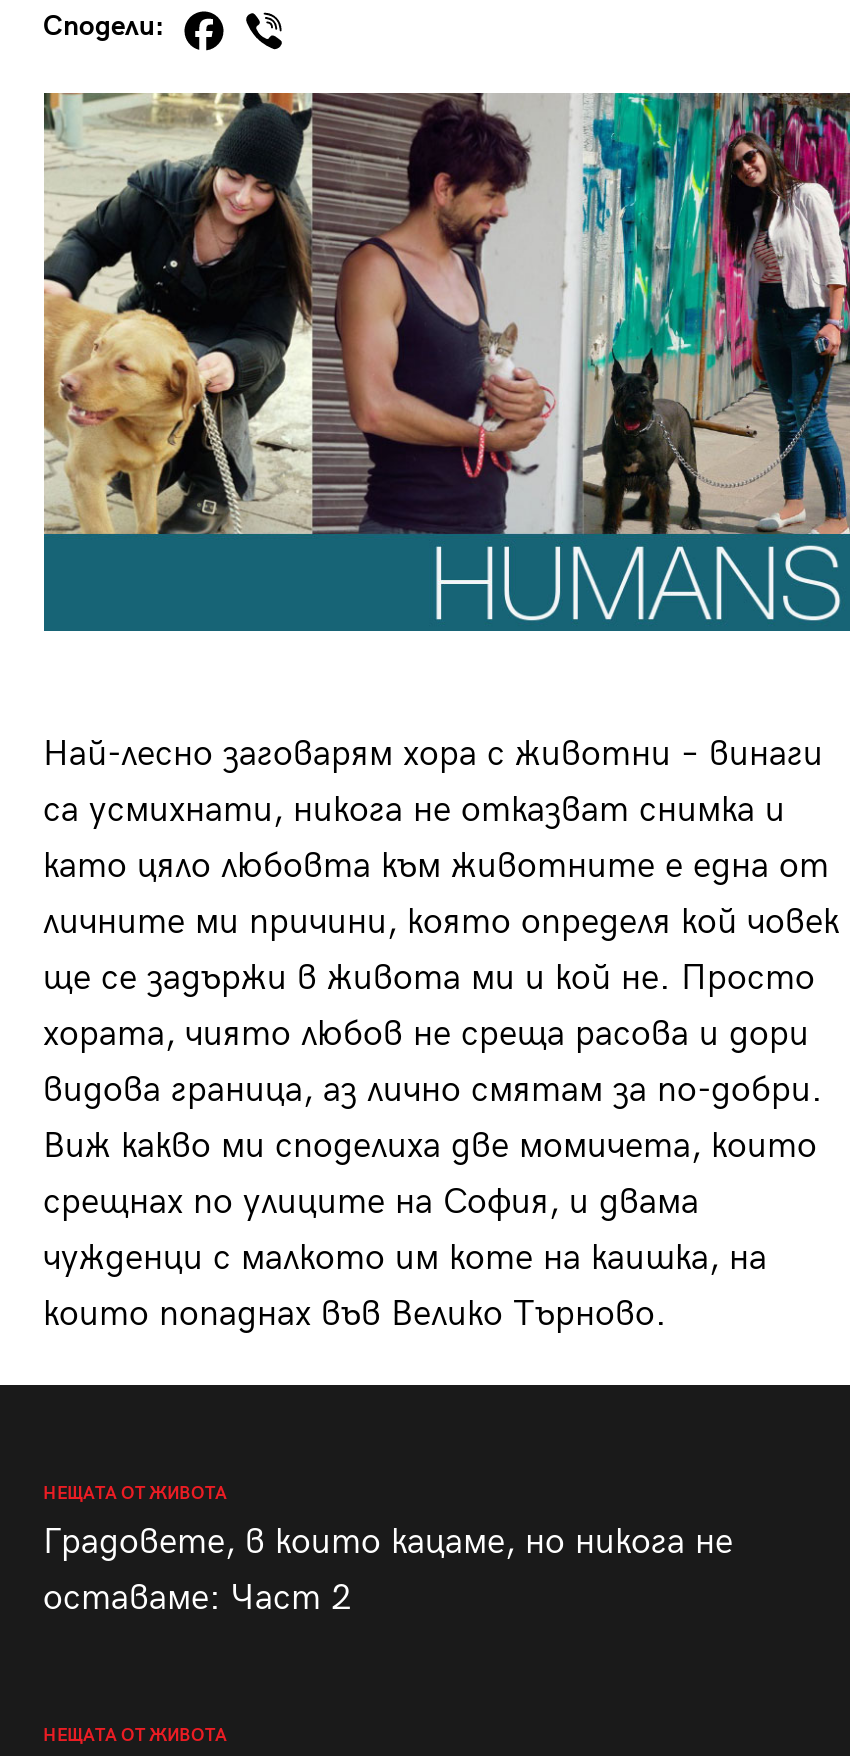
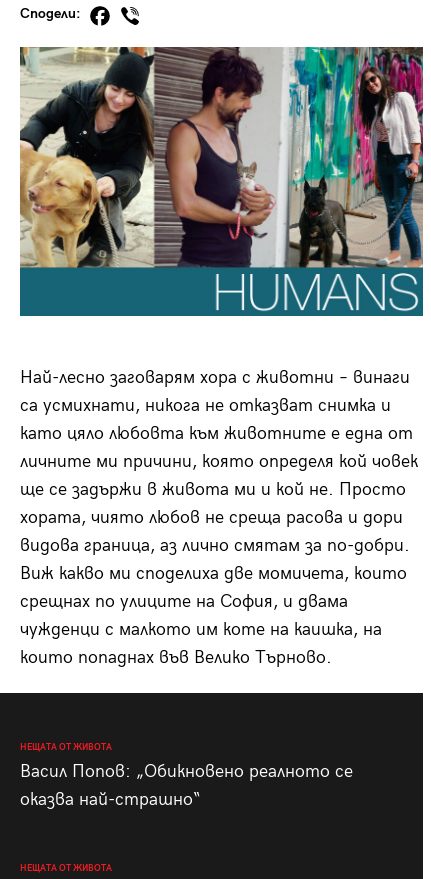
- Градовете, в които кацаме, но никога не
- оставаме: Част 2
+ Васил Попов: „Обикновено реалното се
+ оказва най-страшно“
